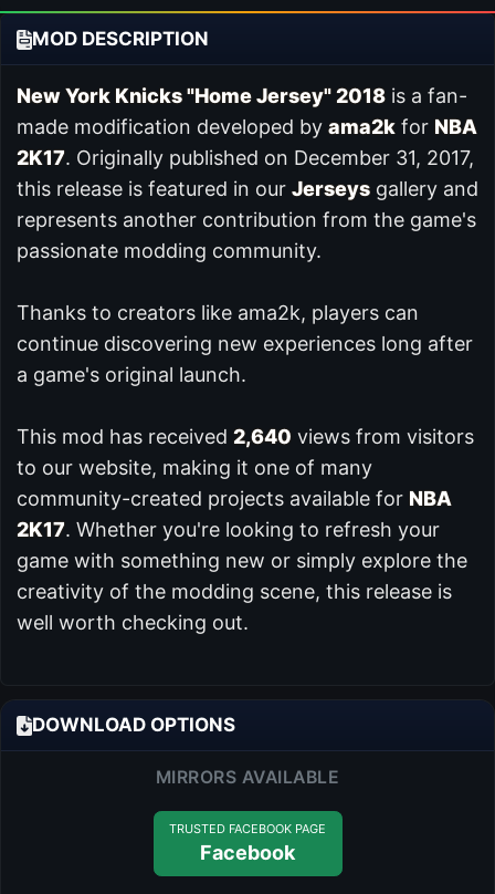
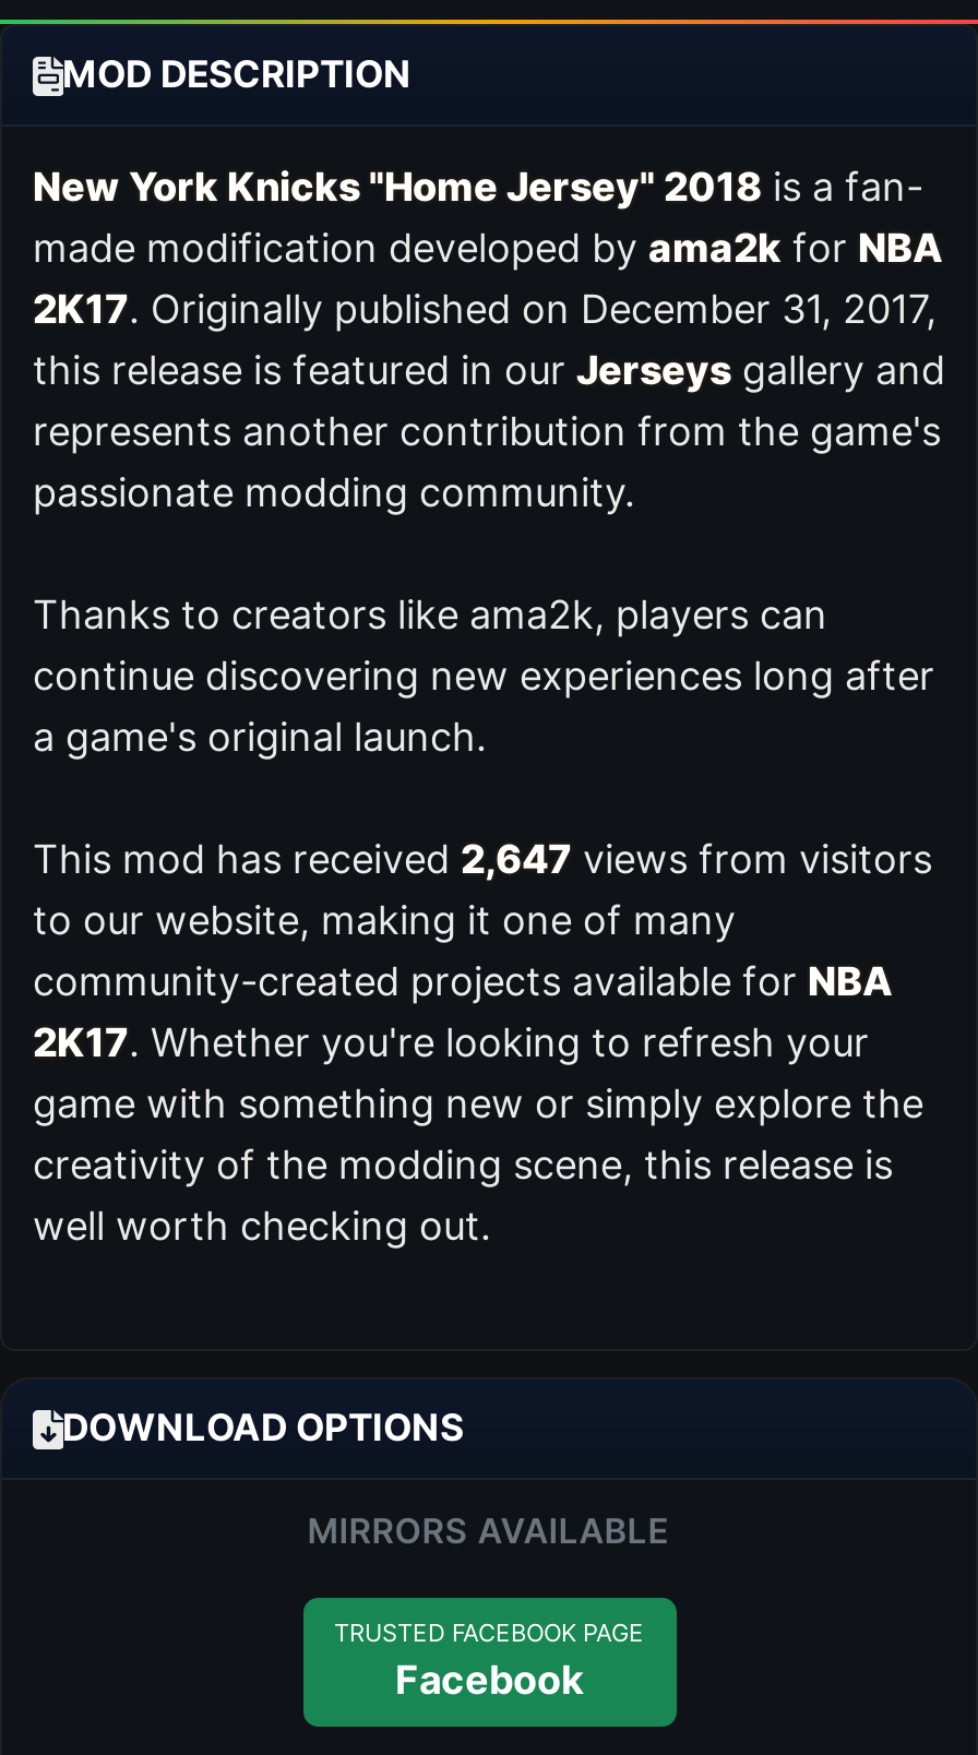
- This mod has received 2,640 views from visitors
+ This mod has received 2,647 views from visitors
